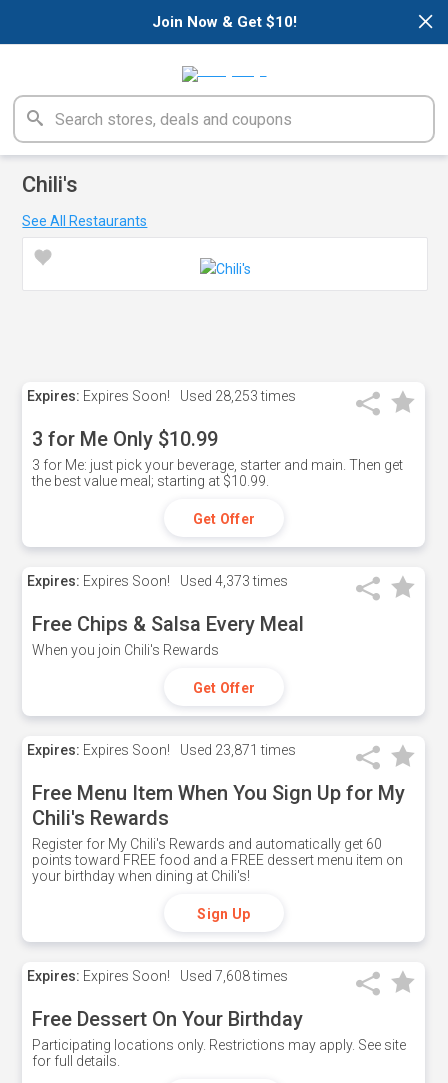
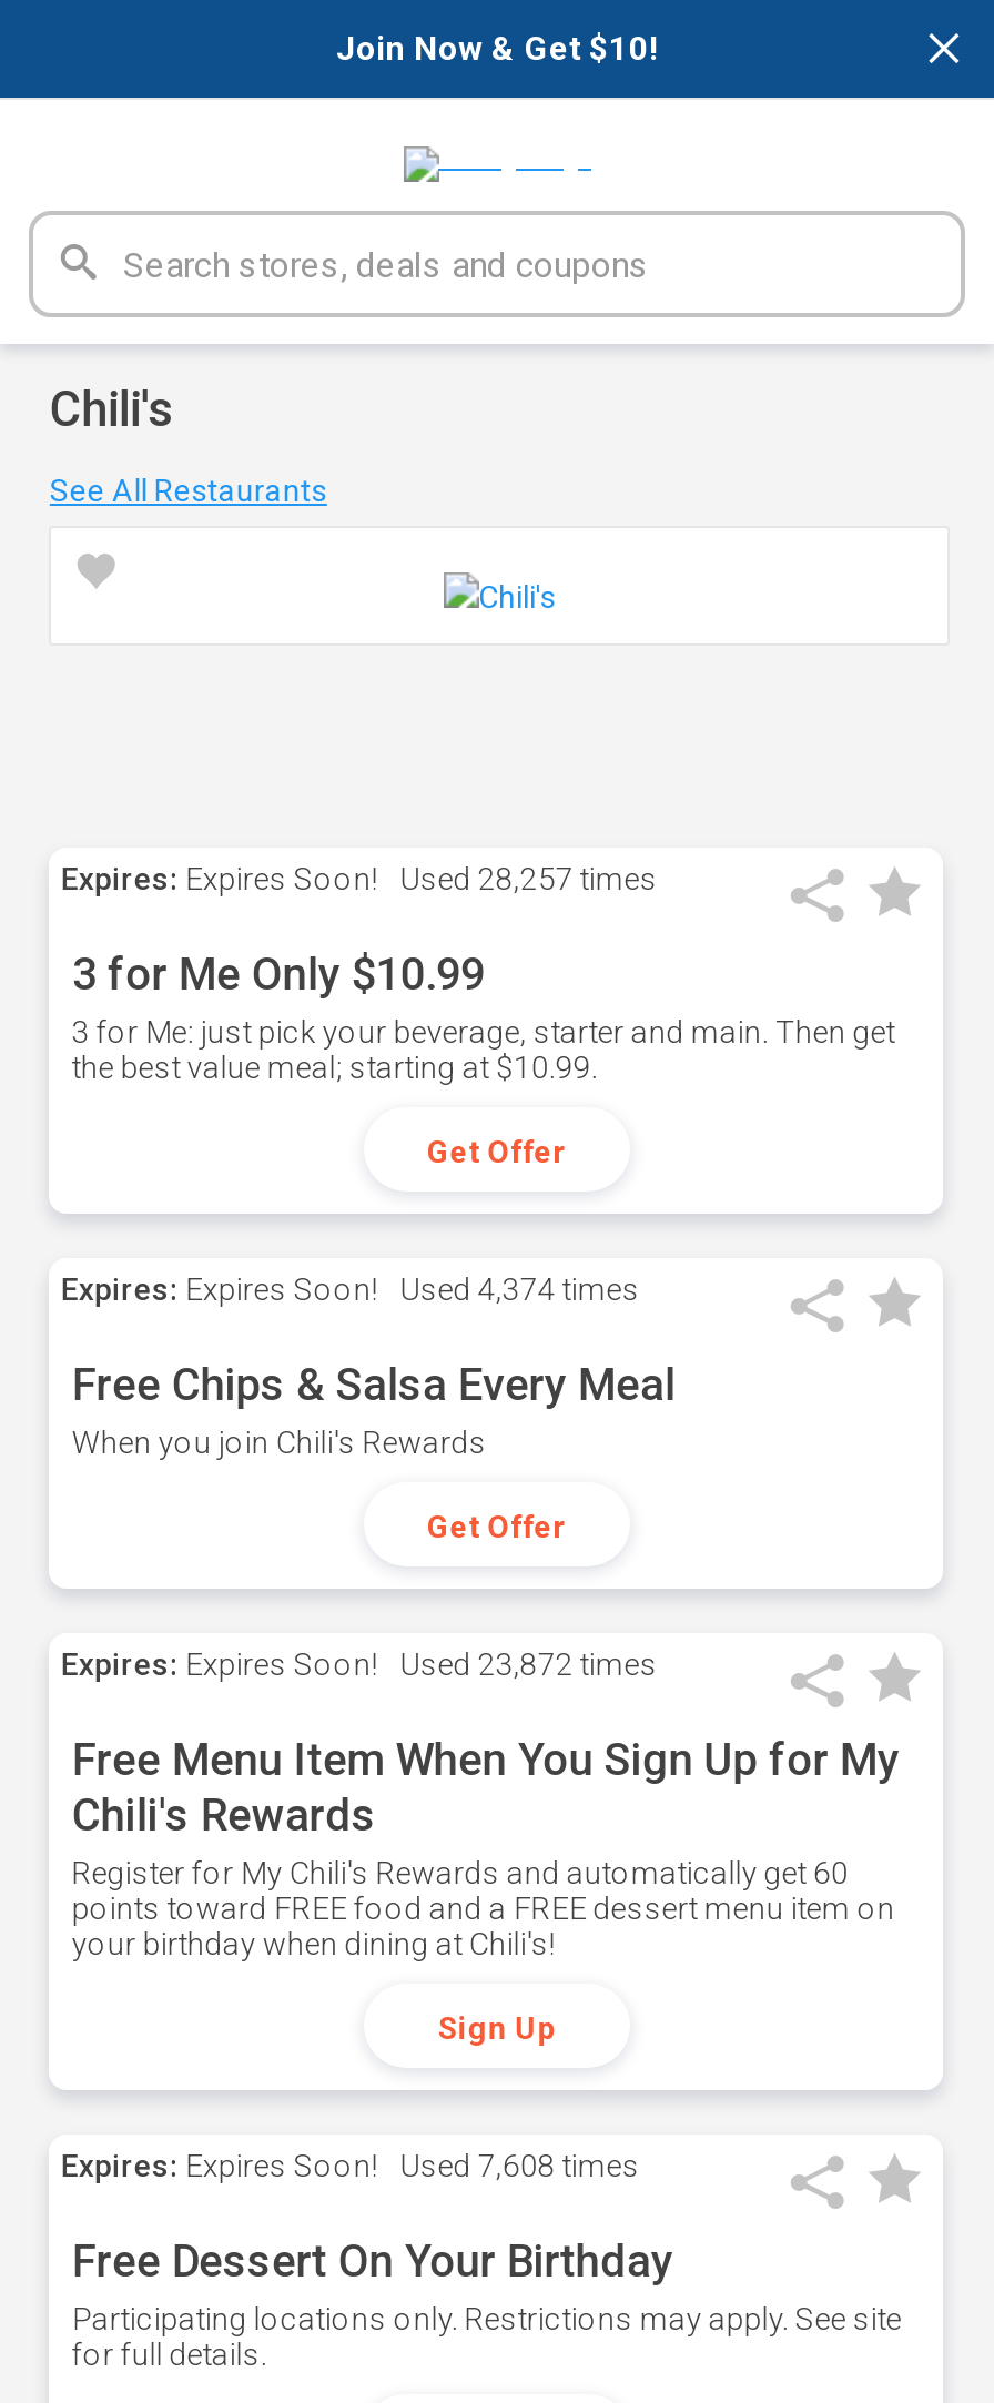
- Expires: Expires Soon! Used 28,253 times
+ Expires: Expires Soon! Used 28,257 times

- Expires: Expires Soon! Used 4,373 times
+ Expires: Expires Soon! Used 4,374 times

- Expires: Expires Soon! Used 23,871 times
+ Expires: Expires Soon! Used 23,872 times
